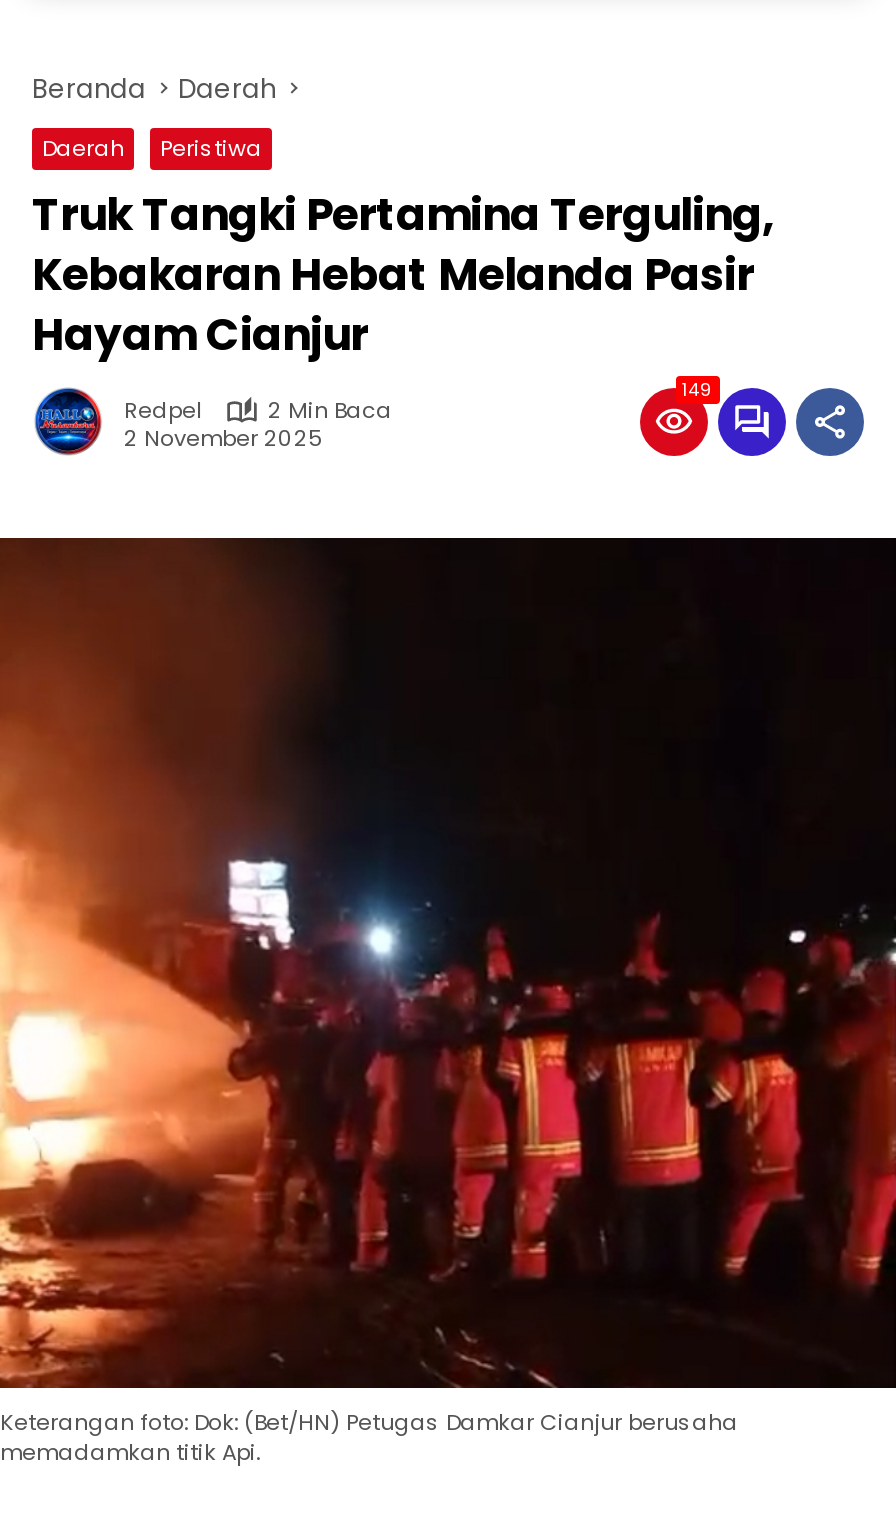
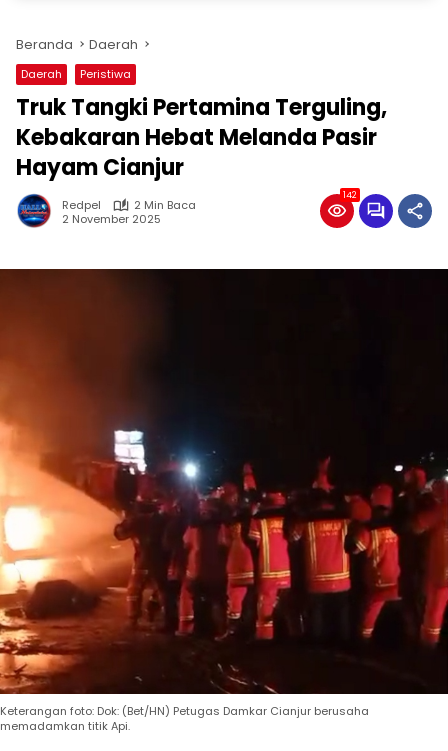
- 149
+ 142
